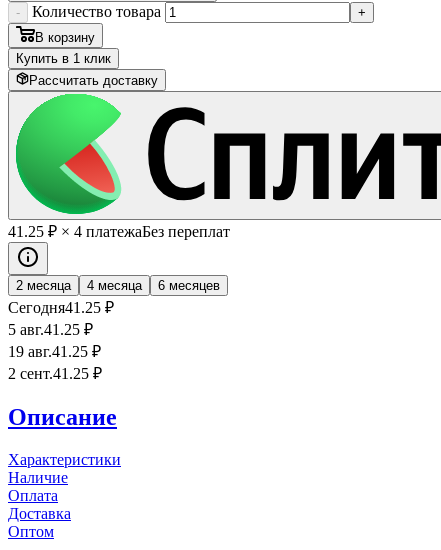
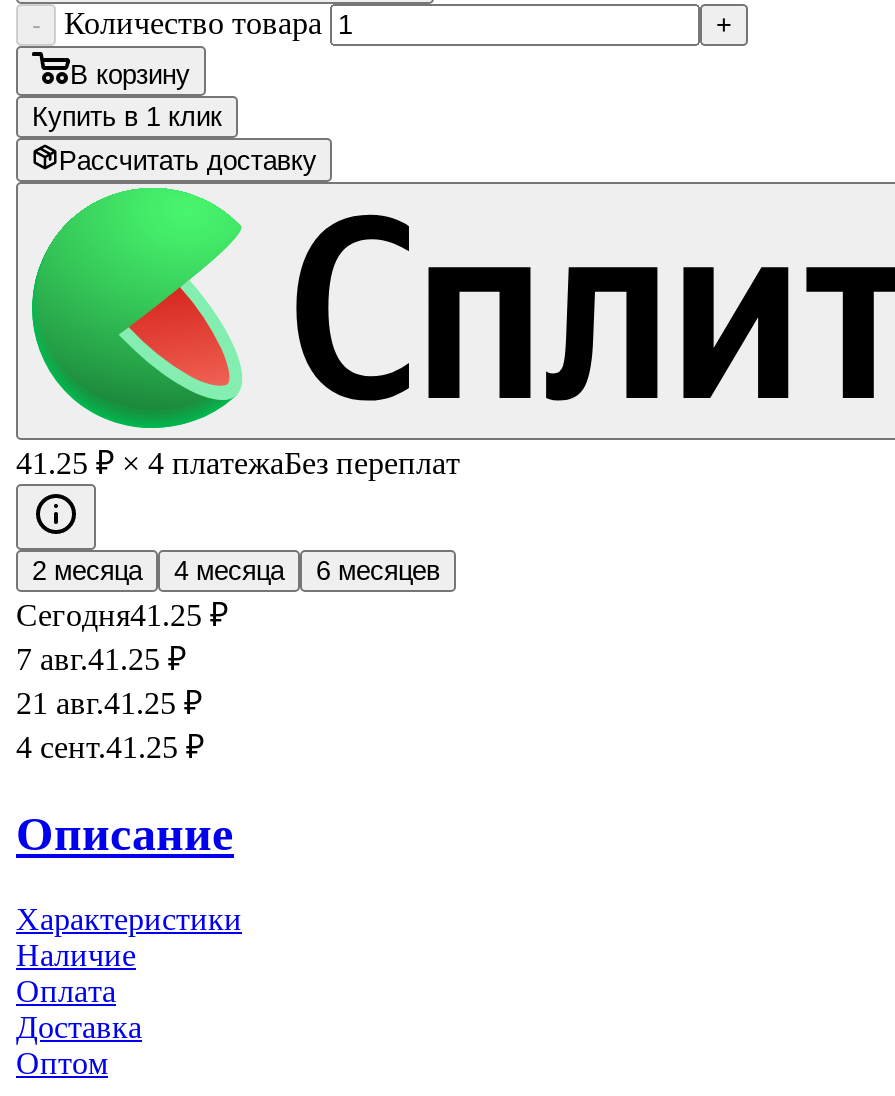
- 5 авг.41.25 ₽
+ 7 авг.41.25 ₽

- 19 авг.41.25 ₽
+ 21 авг.41.25 ₽

- 2 сент.41.25 ₽
+ 4 сент.41.25 ₽
